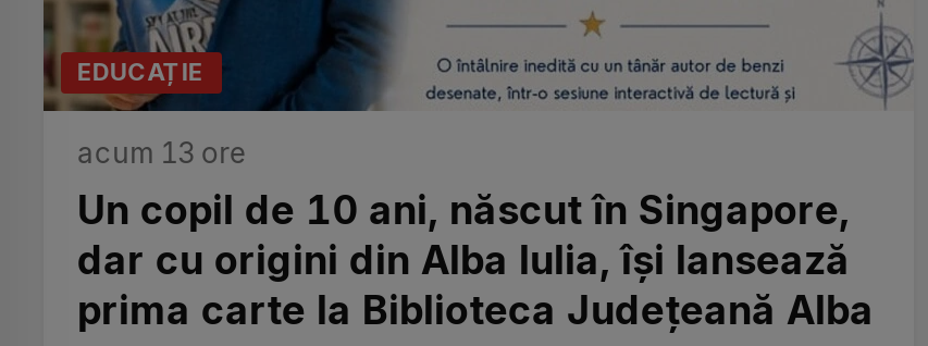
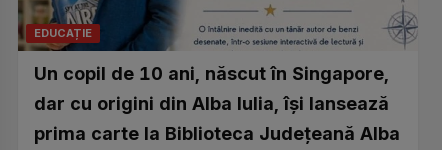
- acum 13 ore
